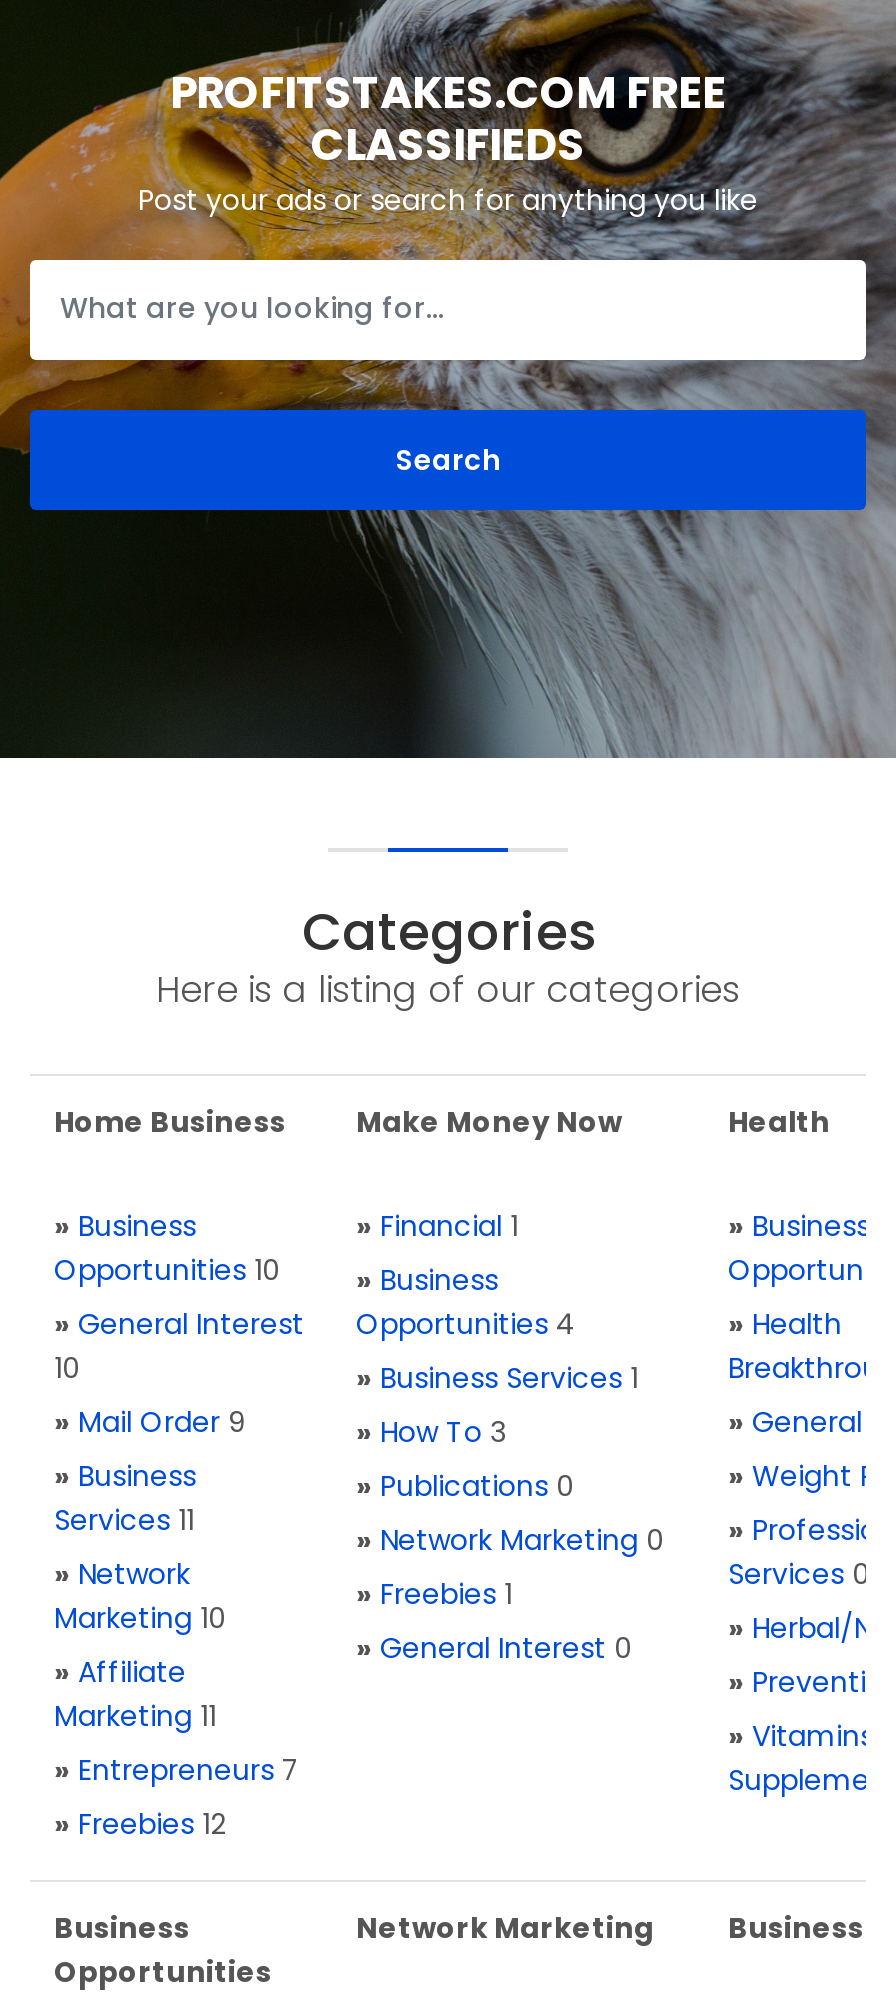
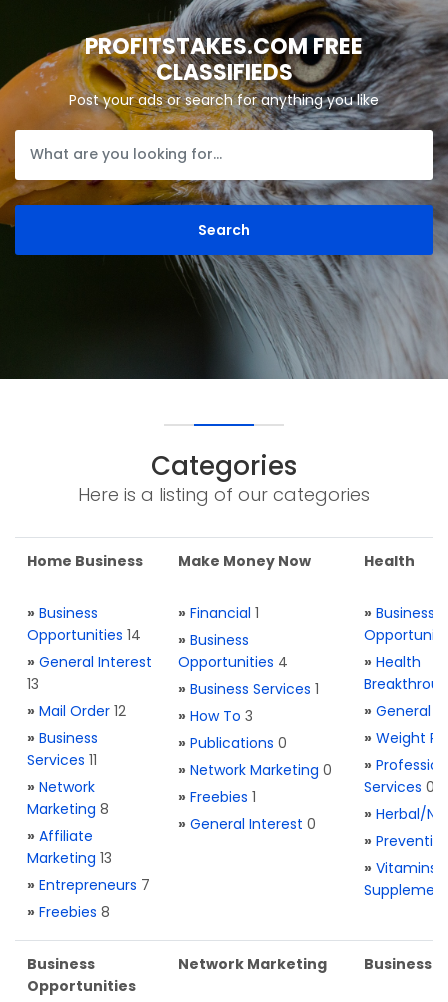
- Opportunities 10
+ Opportunities 14

- 10
+ 13

- » Mail Order 9
+ » Mail Order 12

- Marketing 10
+ Marketing 8

- Marketing 11
+ Marketing 13

- » Freebies 12
+ » Freebies 8
